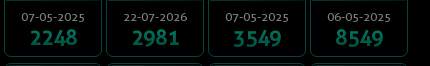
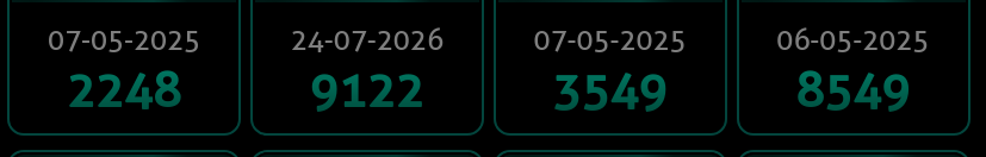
- 22-07-2026
+ 24-07-2026

- 2981
+ 9122
